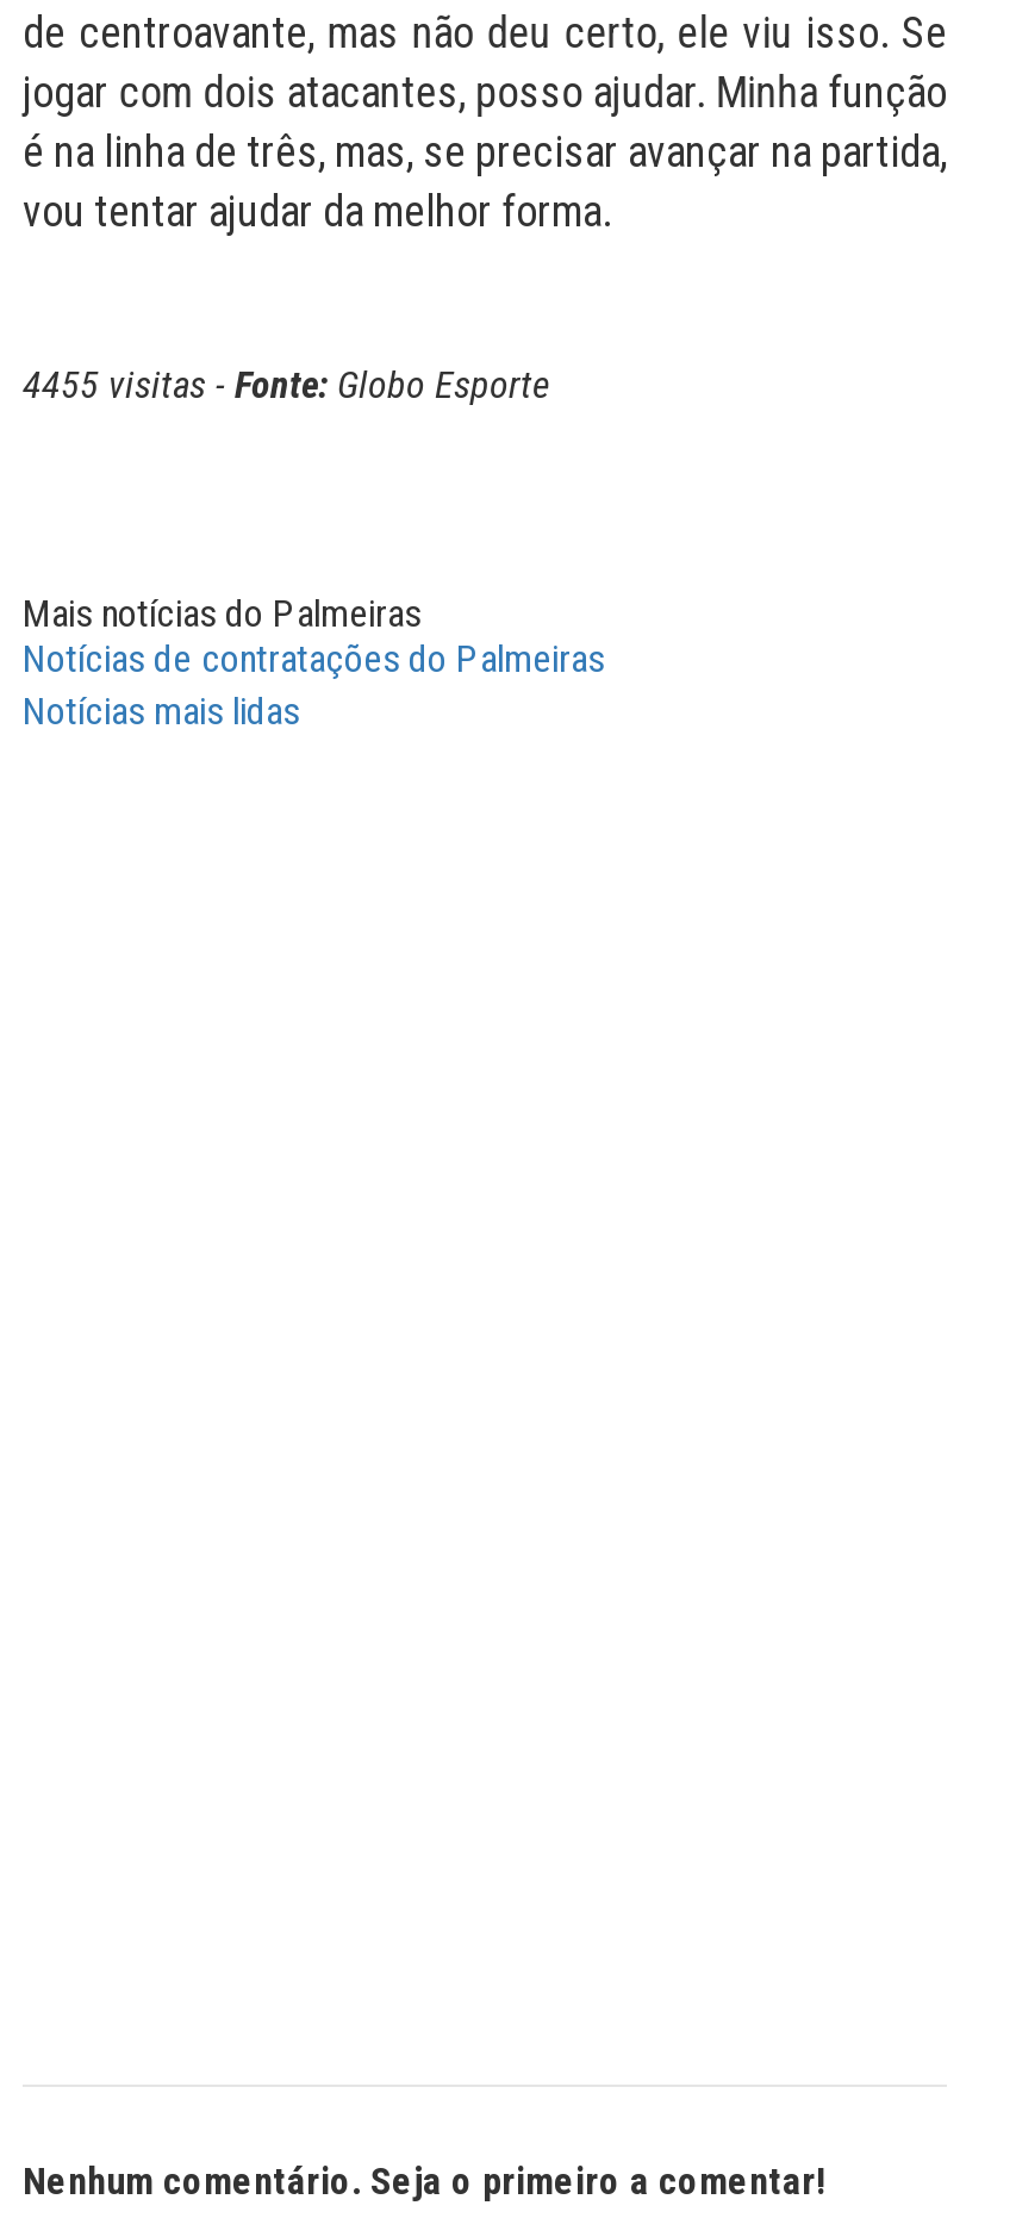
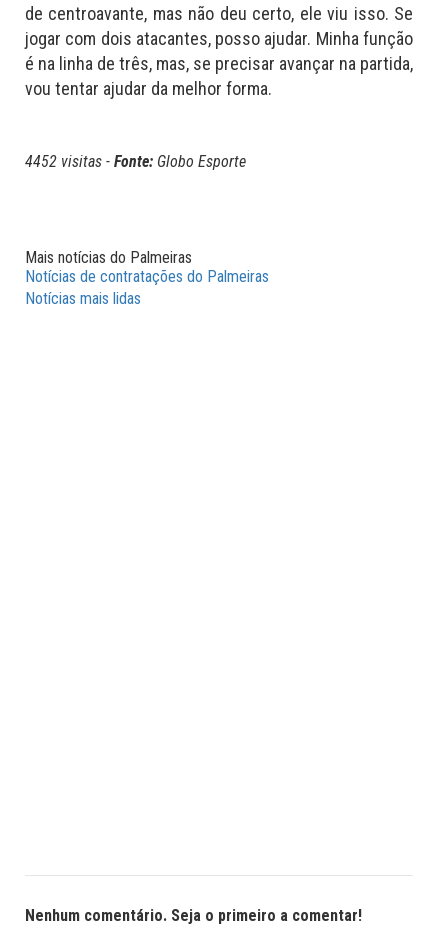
- 4455 visitas - Fonte: Globo Esporte
+ 4452 visitas - Fonte: Globo Esporte
